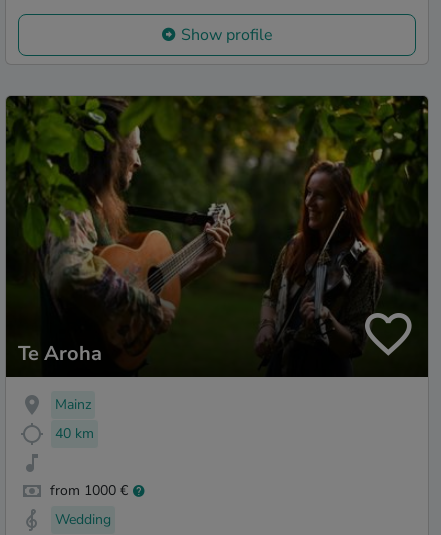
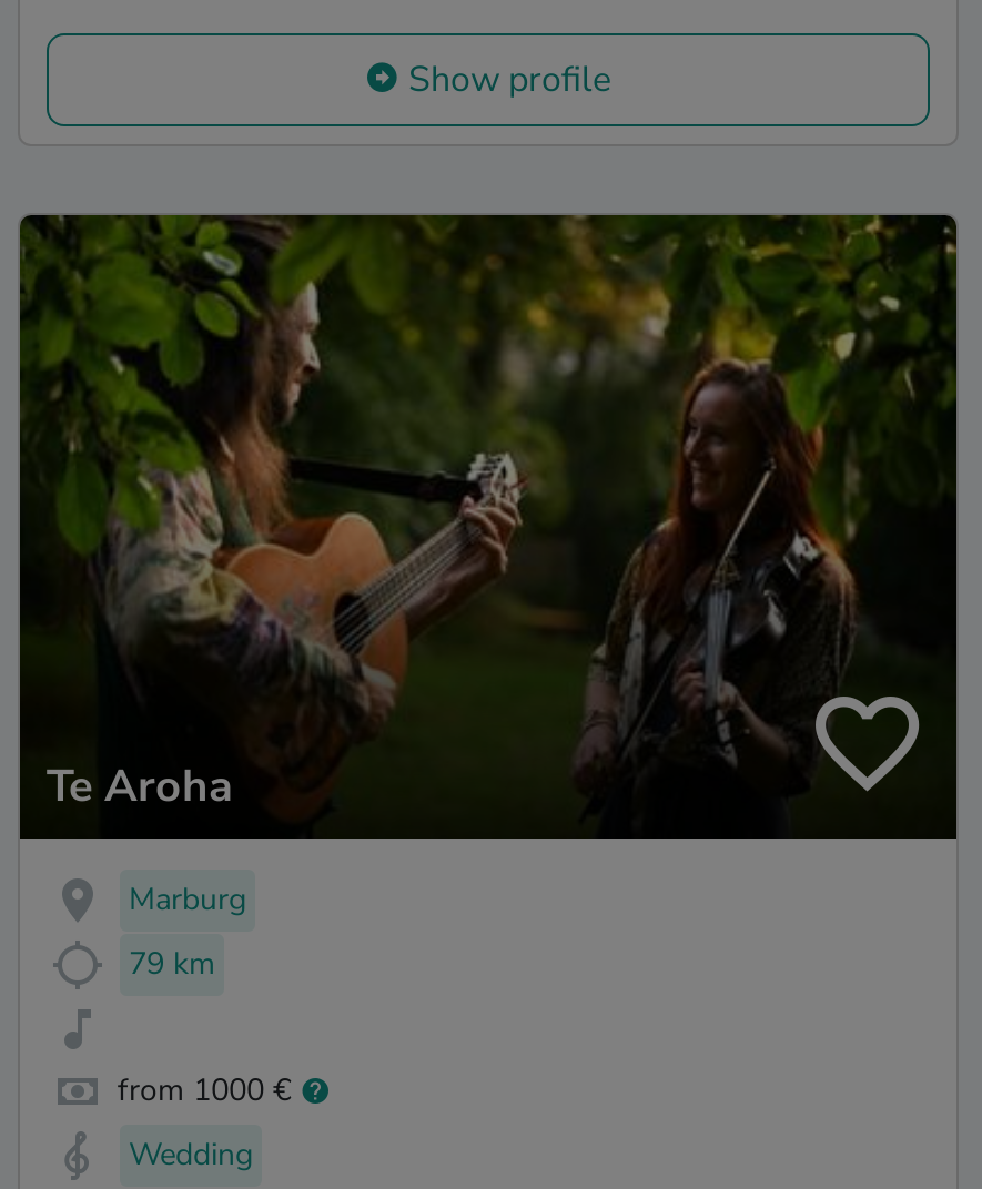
- Mainz
+ Marburg

- 40 km
+ 79 km
